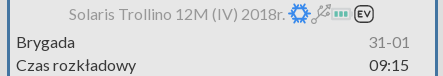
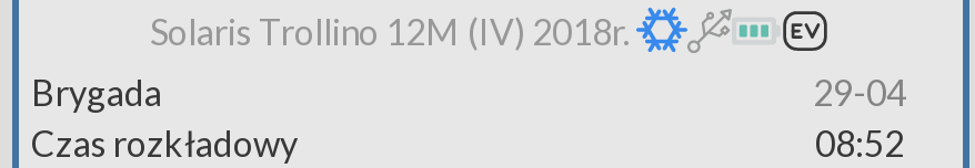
- 31-01
+ 29-04

- 09:15
+ 08:52
